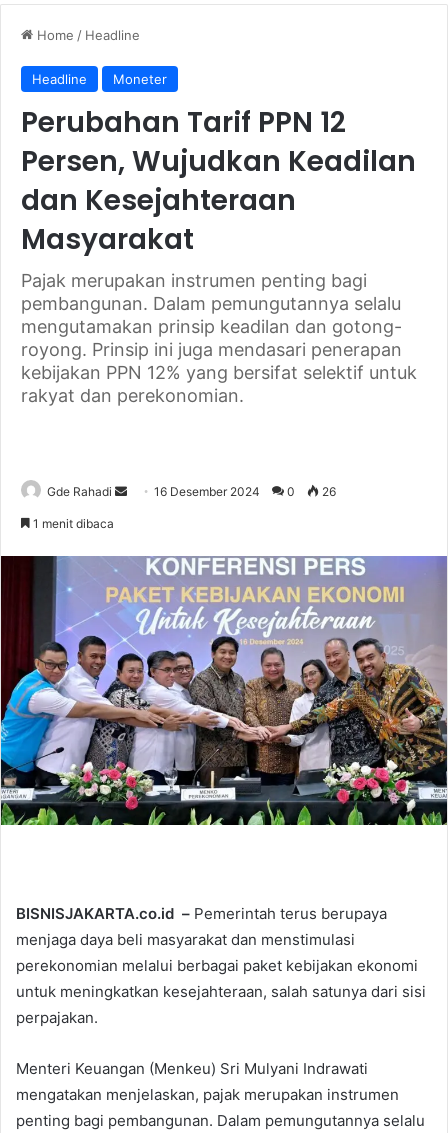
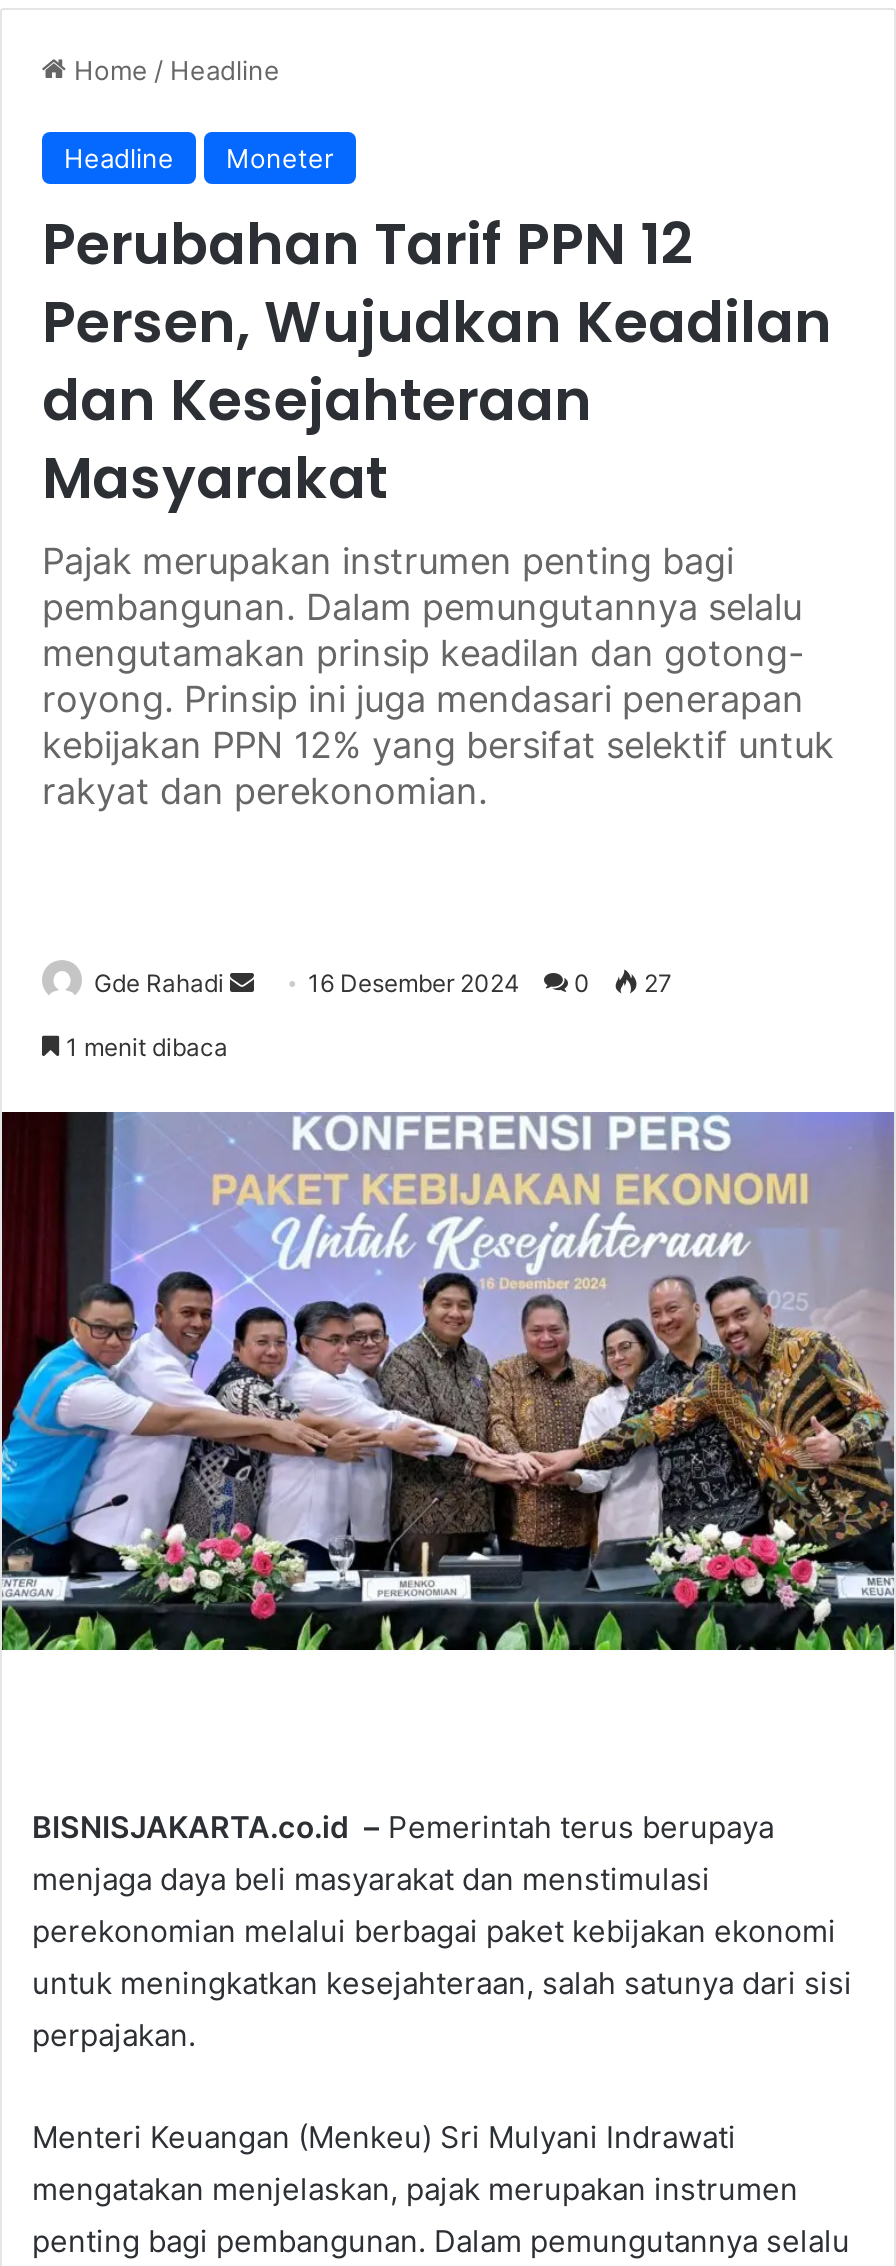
- 26
+ 27
